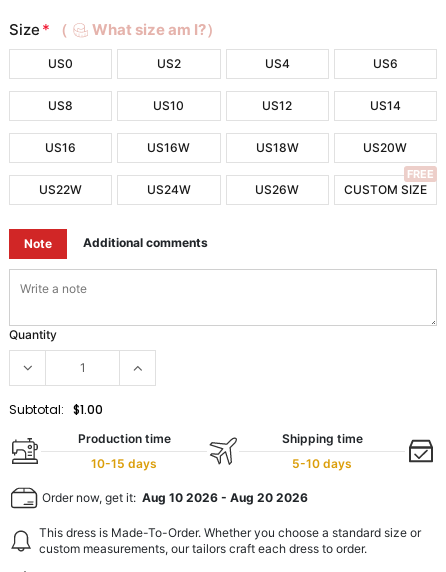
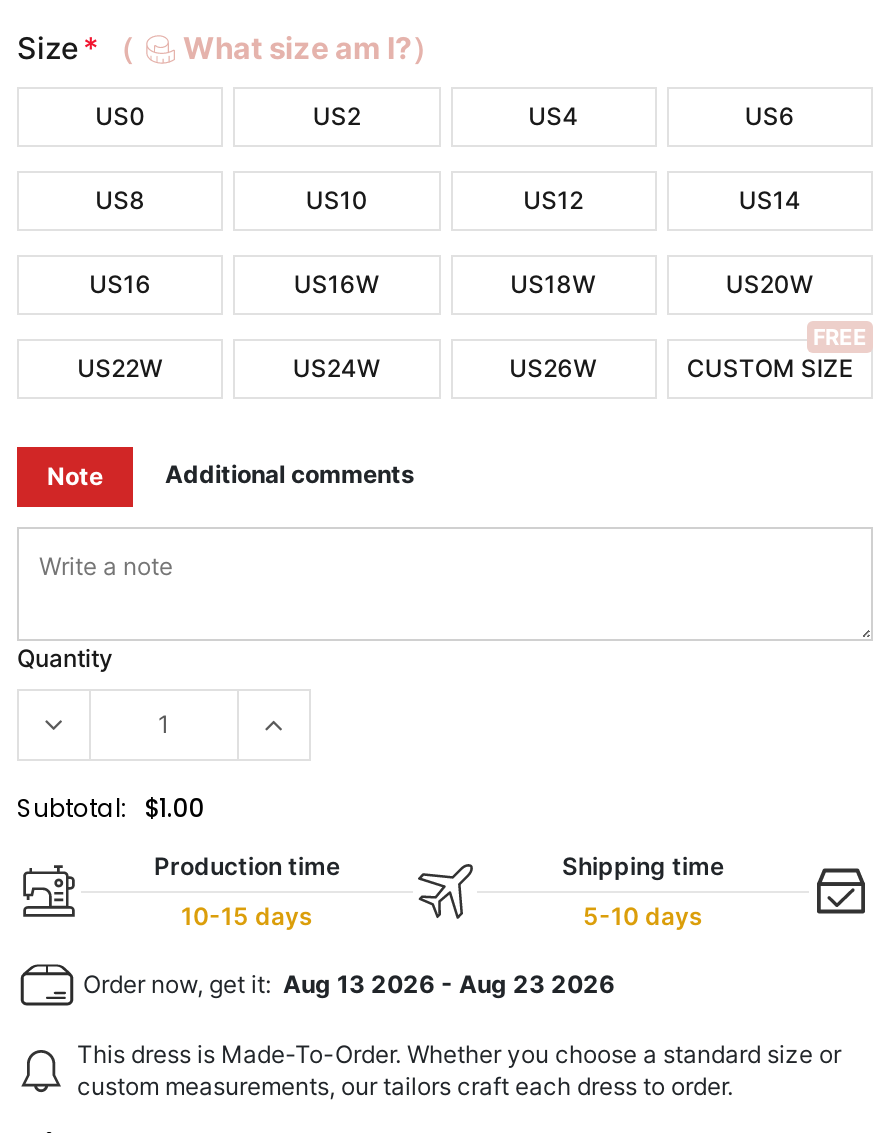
- Order now, get it: Aug 10 2026 - Aug 20 2026
+ Order now, get it: Aug 13 2026 - Aug 23 2026
